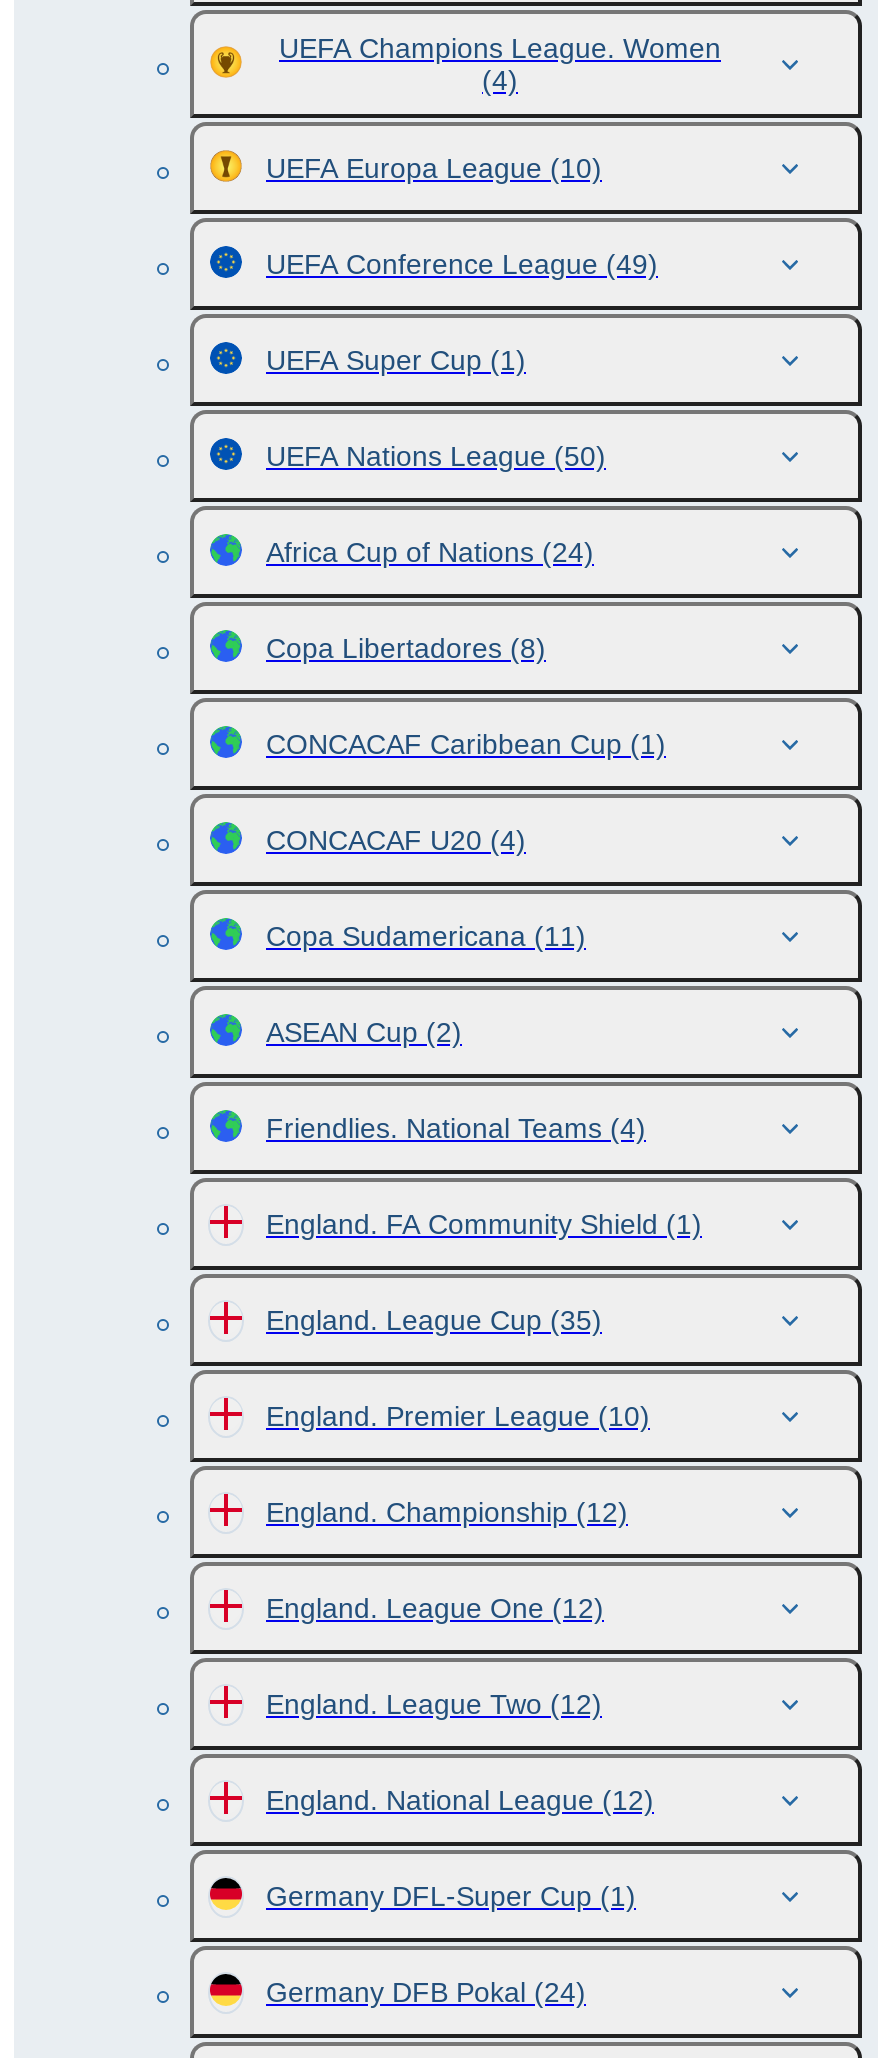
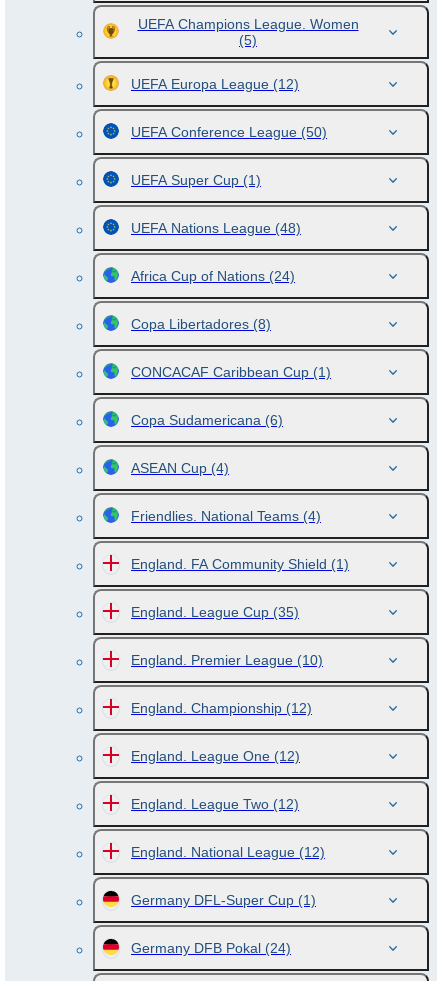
- (4)
+ (5)

- UEFA Europa League (10)
+ UEFA Europa League (12)

- UEFA Conference League (49)
+ UEFA Conference League (50)

- UEFA Nations League (50)
+ UEFA Nations League (48)

- CONCACAF U20 (4)
- Copa Sudamericana (11)
- ASEAN Cup (2)
+ Copa Sudamericana (6)
+ ASEAN Cup (4)
